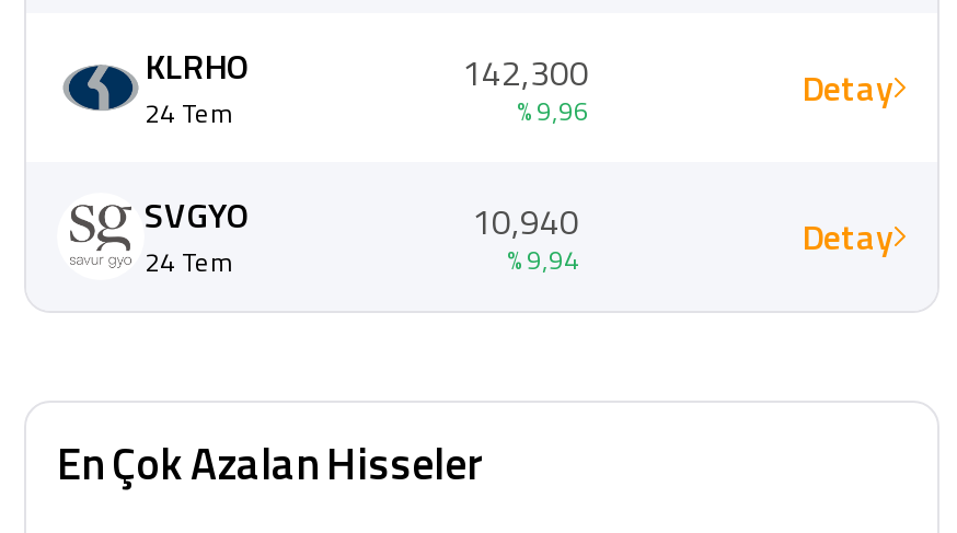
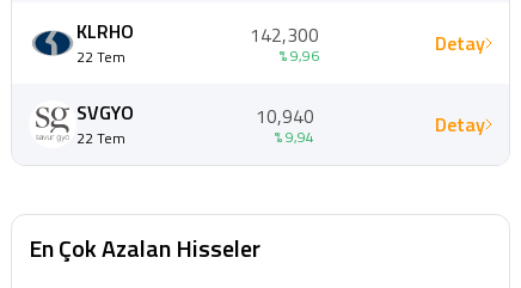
- 24 Tem
+ 22 Tem

- 24 Tem
+ 22 Tem
